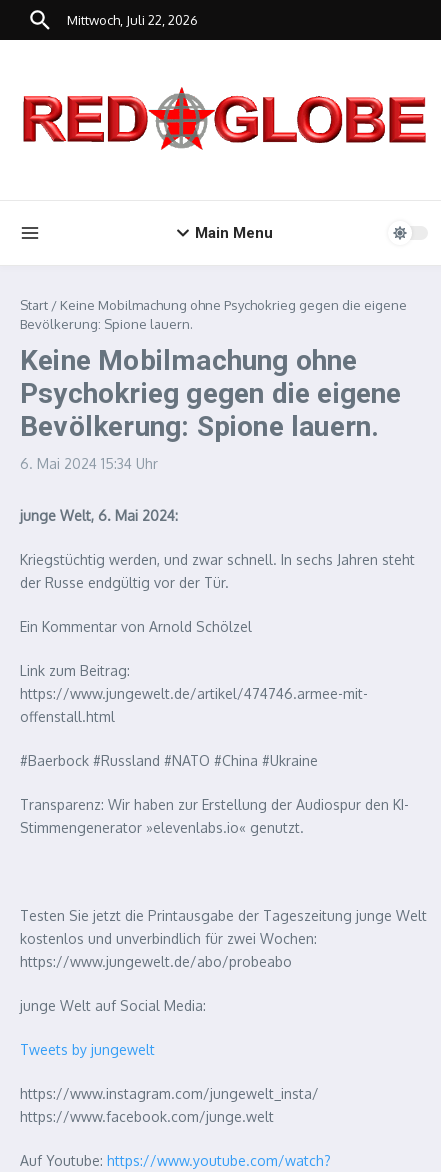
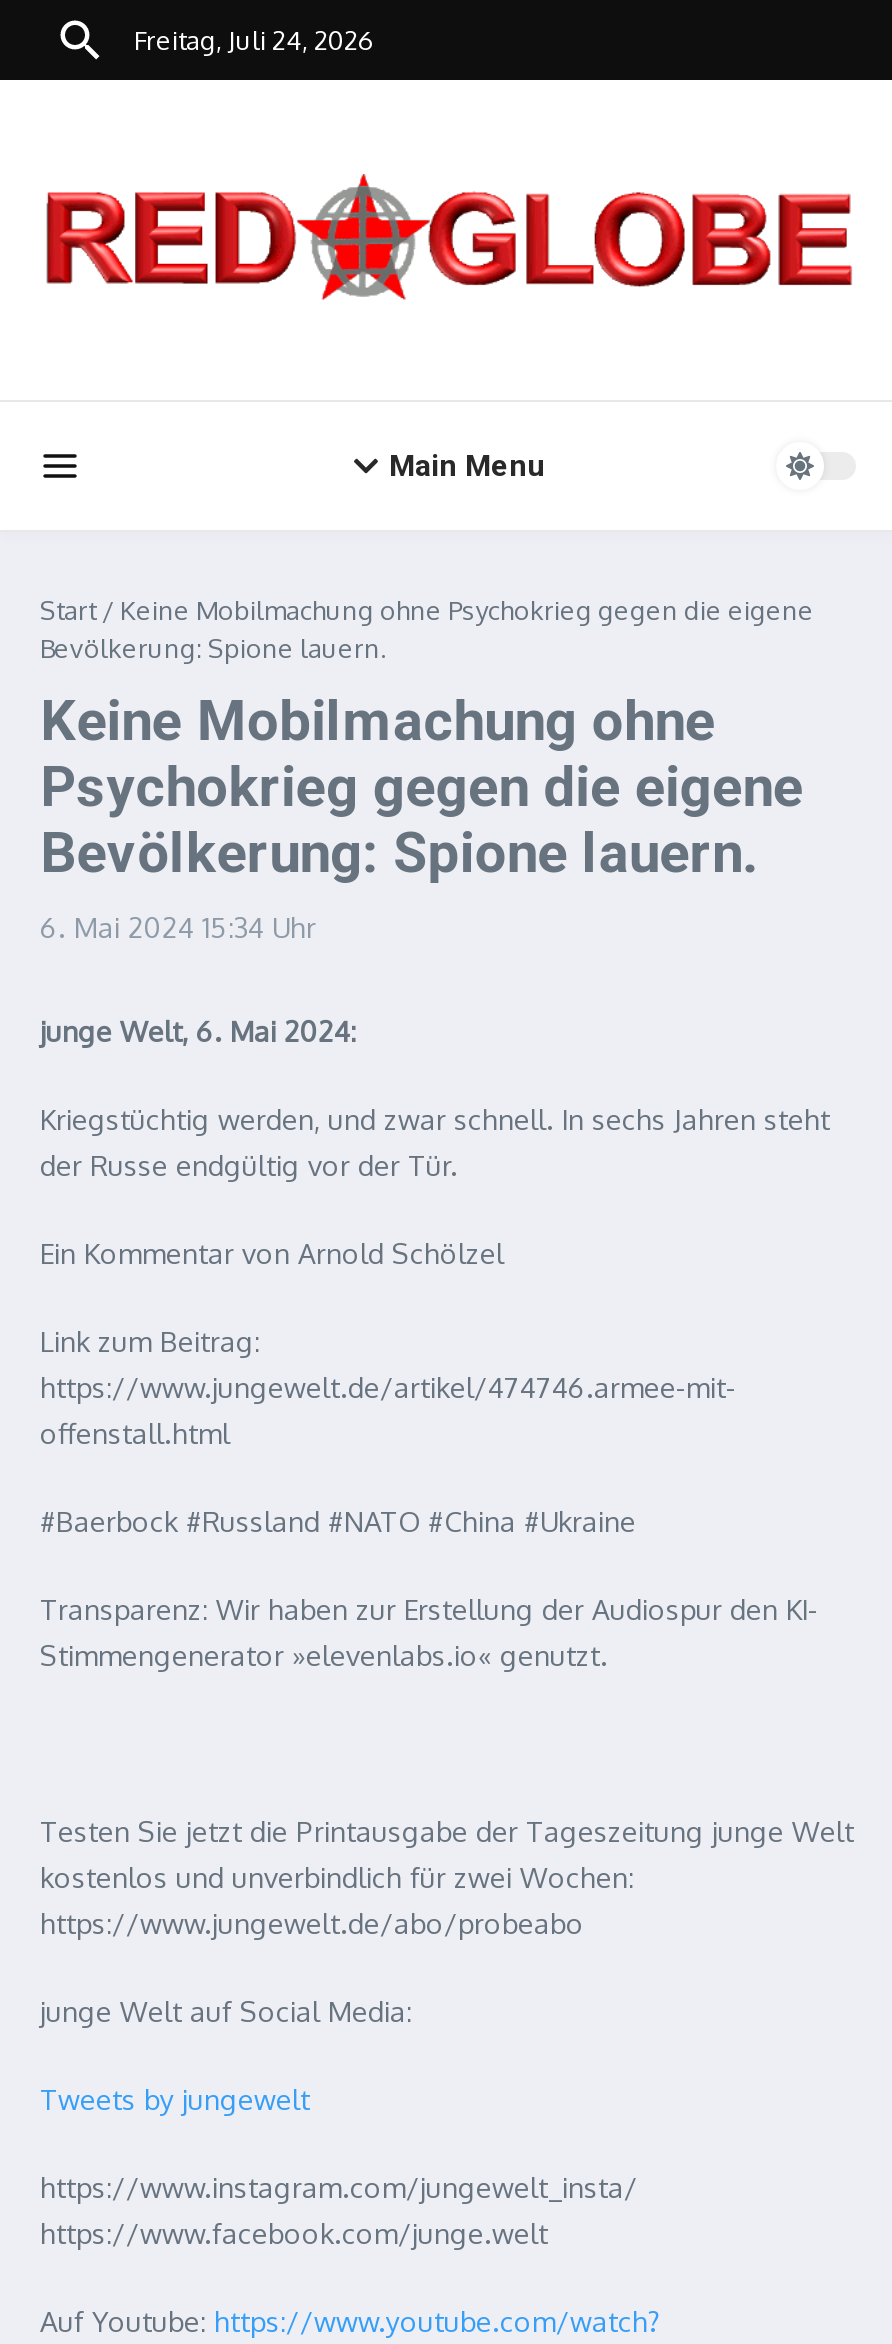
- Mittwoch, Juli 22, 2026
+ Freitag, Juli 24, 2026
